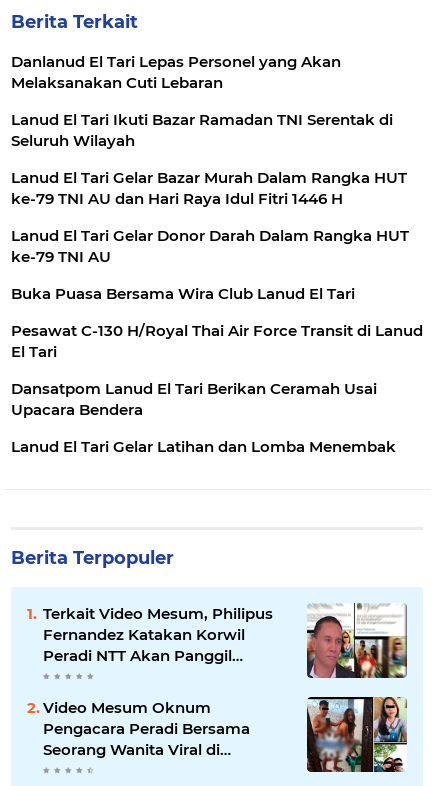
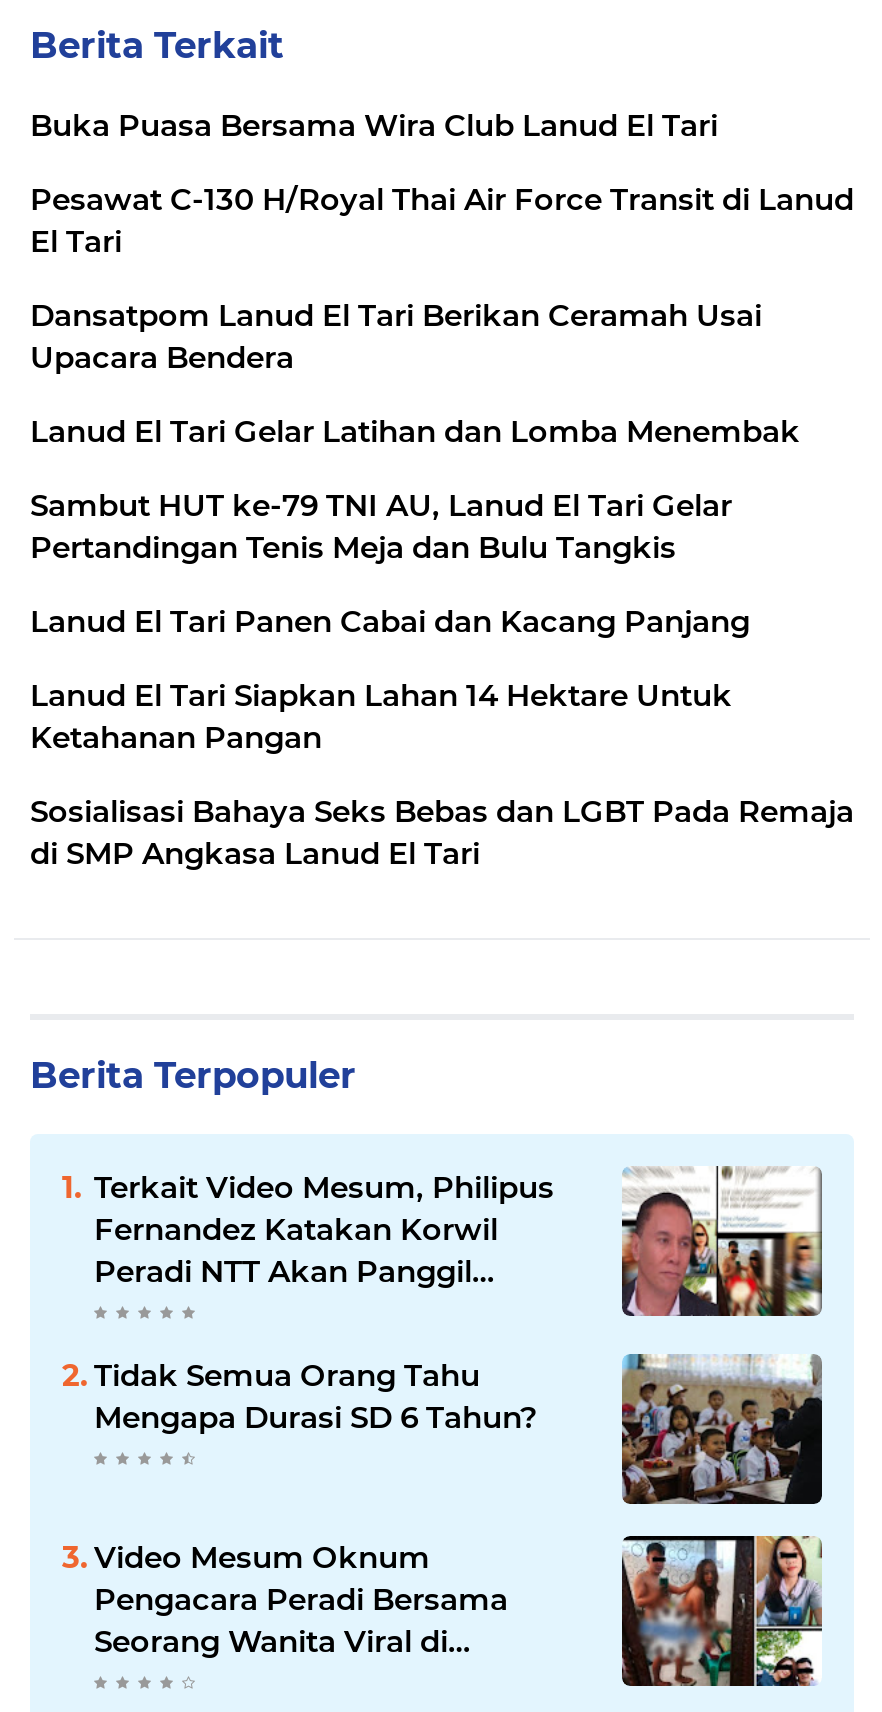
- Danlanud El Tari Lepas Personel yang Akan
- Melaksanakan Cuti Lebaran
- Lanud El Tari Ikuti Bazar Ramadan TNI Serentak di
- Seluruh Wilayah
- Lanud El Tari Gelar Bazar Murah Dalam Rangka HUT
- ke-79 TNI AU dan Hari Raya Idul Fitri 1446 H
- Lanud El Tari Gelar Donor Darah Dalam Rangka HUT
- ke-79 TNI AU

moved up: Buka Puasa Bersama Wira Club Lanud El Tari | Pesawat C-130 H/Royal Thai Air Force Transit di Lanud | El Tari | Dansatpom Lanud El Tari Berikan Ceramah Usai | Upacara Bendera | Lanud El Tari Gelar Latihan dan Lomba Menembak

+ Sambut HUT ke-79 TNI AU, Lanud El Tari Gelar
+ Pertandingan Tenis Meja dan Bulu Tangkis
+ Lanud El Tari Panen Cabai dan Kacang Panjang
+ Lanud El Tari Siapkan Lahan 14 Hektare Untuk
+ Ketahanan Pangan
+ Sosialisasi Bahaya Seks Bebas dan LGBT Pada Remaja
+ di SMP Angkasa Lanud El Tari

moved up: [image] | Berita Terpopuler | Terkait Video Mesum, Philipus | Fernandez Katakan Korwil | Peradi NTT Akan Panggil

+ Tidak Semua Orang Tahu
+ Mengapa Durasi SD 6 Tahun?

+ [image]
